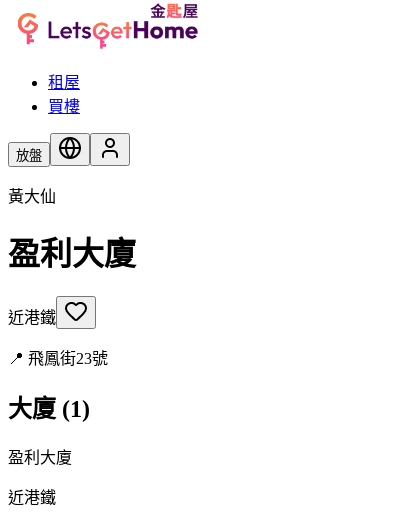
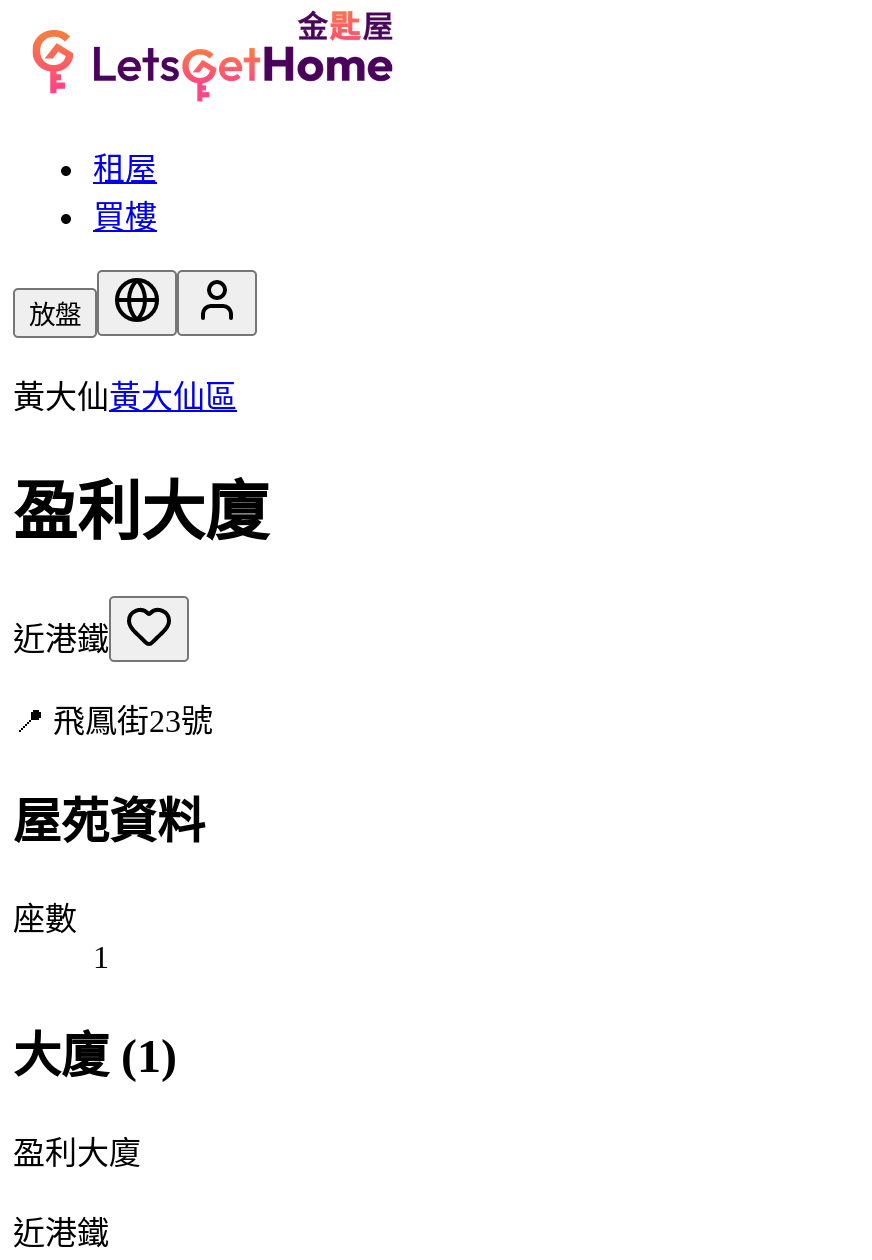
- 黃大仙
+ 黃大仙黃大仙區

+ 屋苑資料
+ 座數
+ 1
